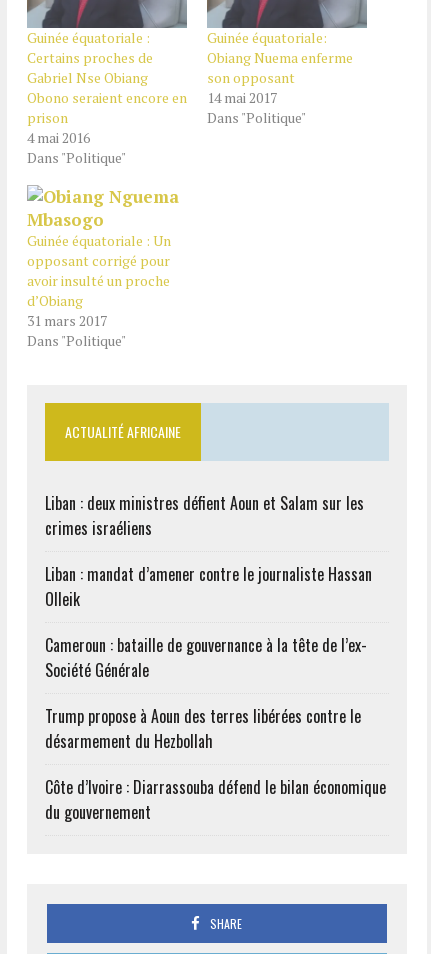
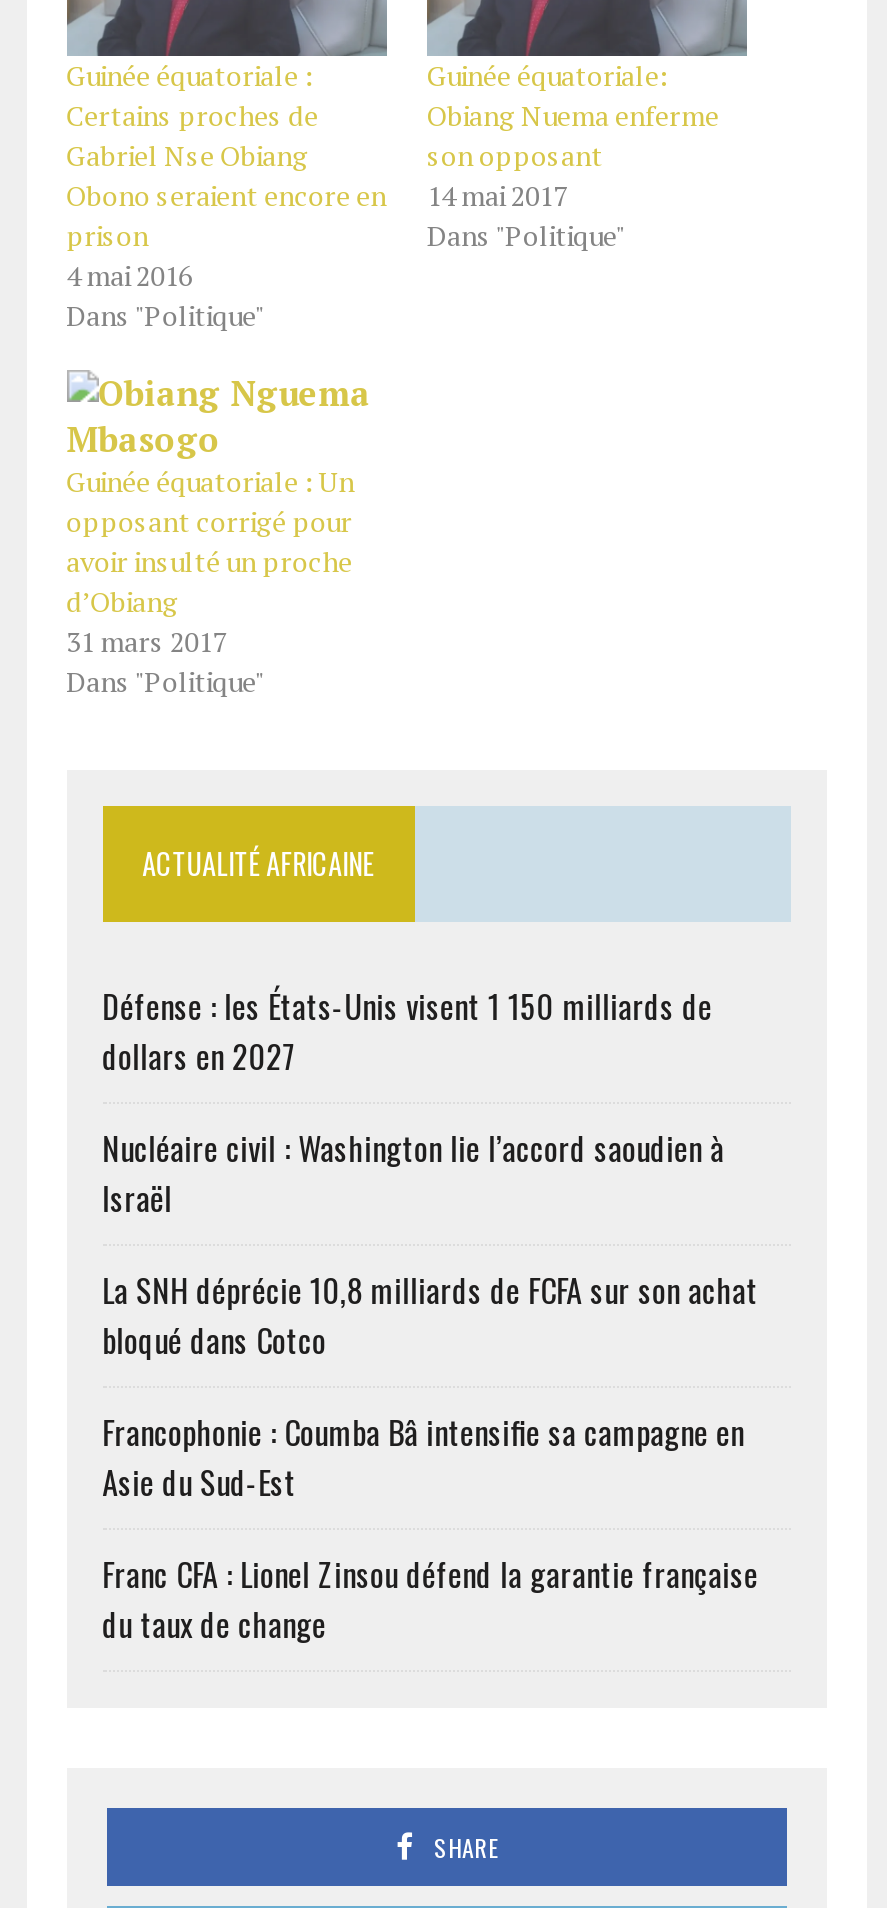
- Liban : deux ministres défient Aoun et Salam sur les
- crimes israéliens
+ Défense : les États-Unis visent 1 150 milliards de
+ dollars en 2027

- Liban : mandat d’amener contre le journaliste Hassan
- Olleik
+ Nucléaire civil : Washington lie l’accord saoudien à
+ Israël

- Cameroun : bataille de gouvernance à la tête de l’ex-
- Société Générale
+ La SNH déprécie 10,8 milliards de FCFA sur son achat
+ bloqué dans Cotco

- Trump propose à Aoun des terres libérées contre le
- désarmement du Hezbollah
+ Francophonie : Coumba Bâ intensifie sa campagne en
+ Asie du Sud-Est

- Côte d’Ivoire : Diarrassouba défend le bilan économique
- du gouvernement
+ Franc CFA : Lionel Zinsou défend la garantie française
+ du taux de change
